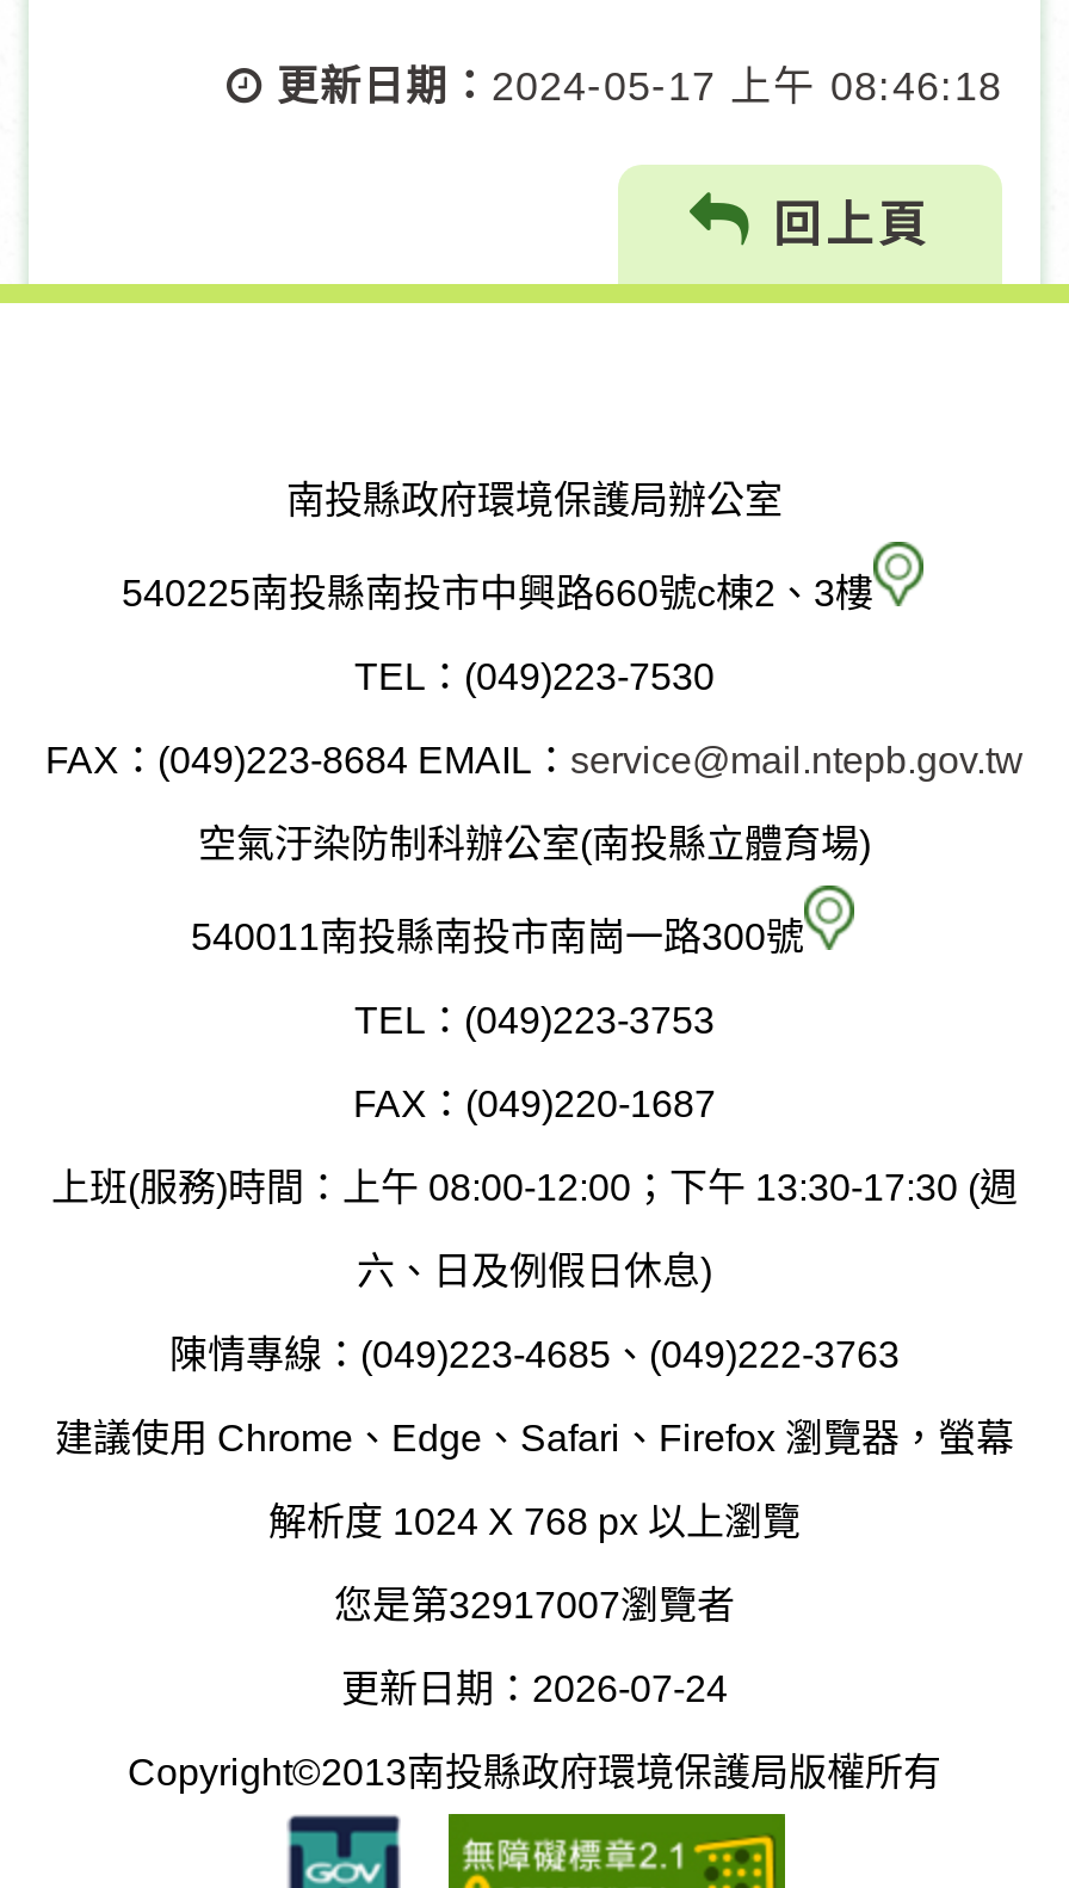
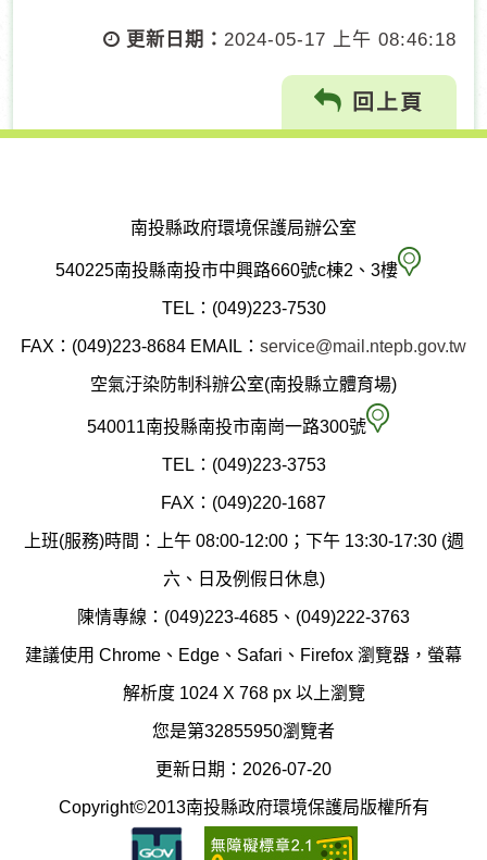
- 您是第32917007瀏覽者
+ 您是第32855950瀏覽者

- 更新日期：2026-07-24
+ 更新日期：2026-07-20
